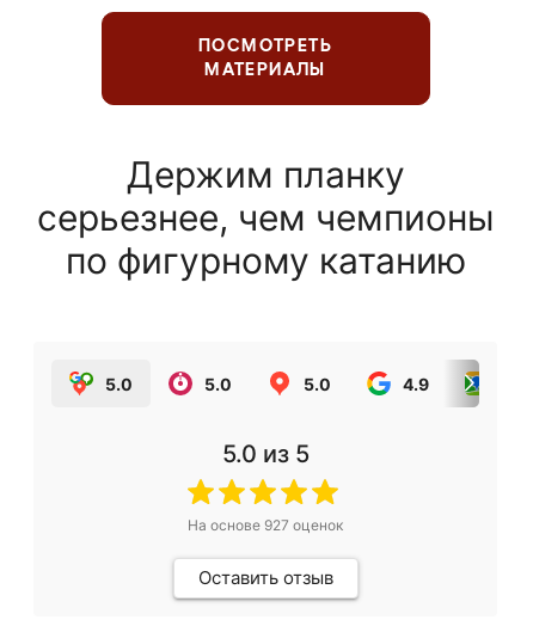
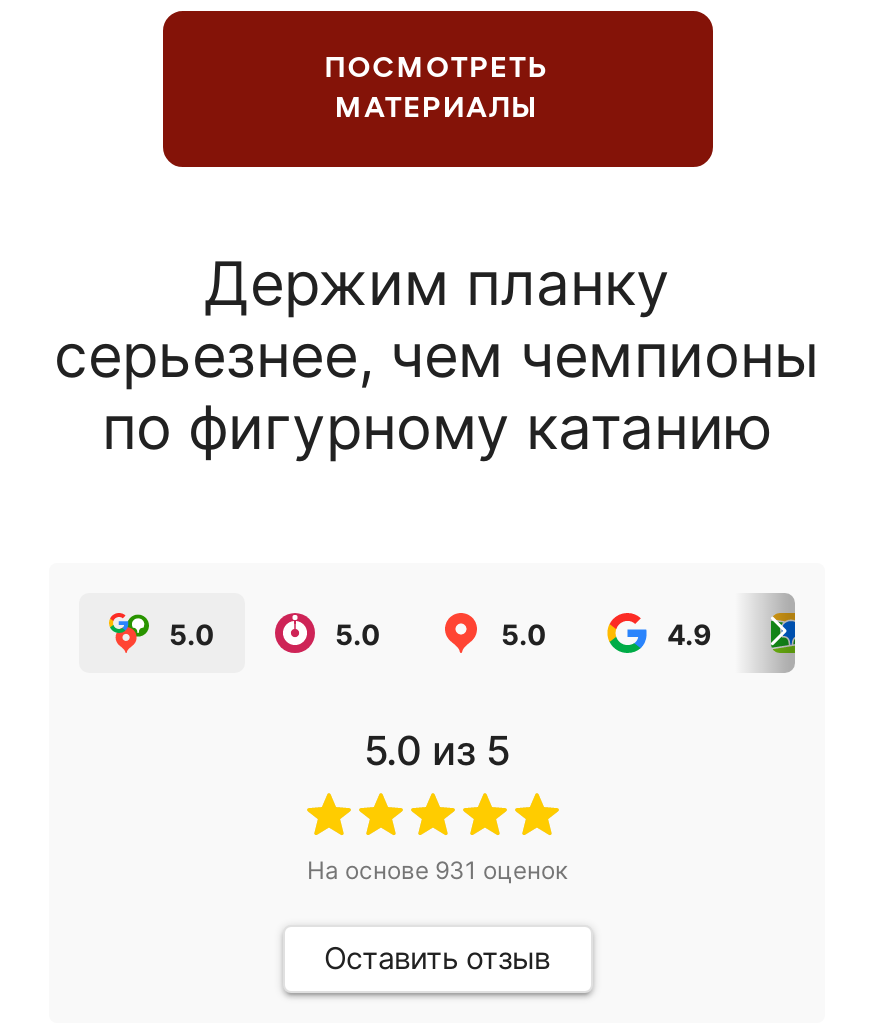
- На основе 927 оценок
+ На основе 931 оценок
